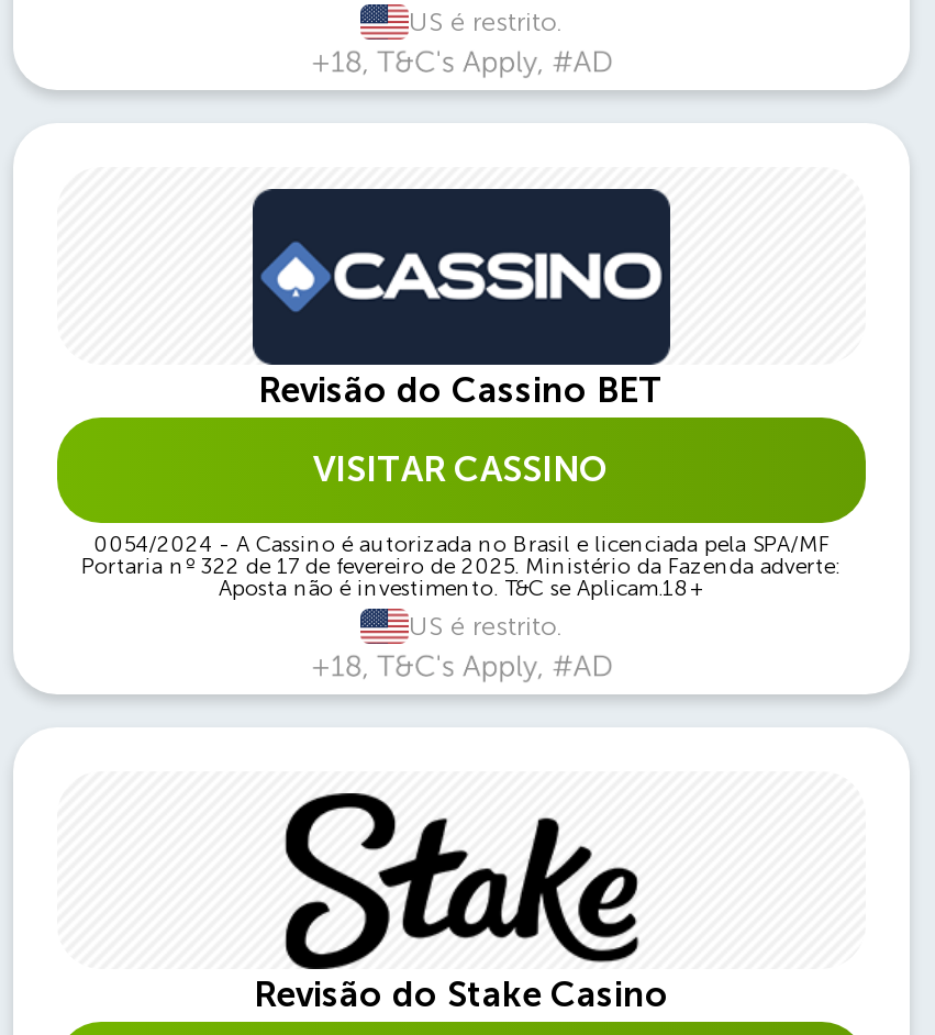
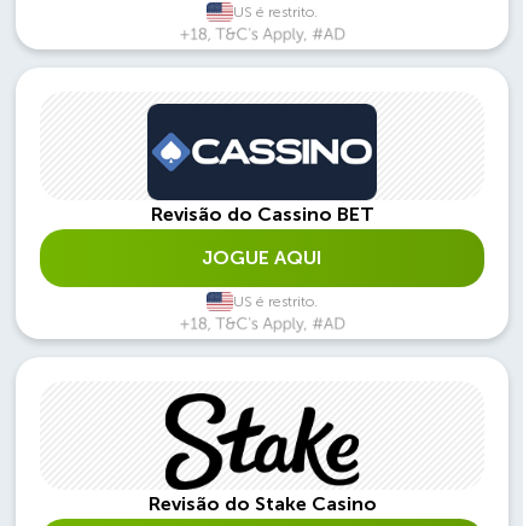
- VISITAR CASSINO
- 0054/2024 - A Cassino é autorizada no Brasil e licenciada pela SPA/MF
- Portaria nº 322 de 17 de fevereiro de 2025. Ministério da Fazenda adverte:
- Aposta não é investimento. T&C se Aplicam.18+
+ JOGUE AQUI
